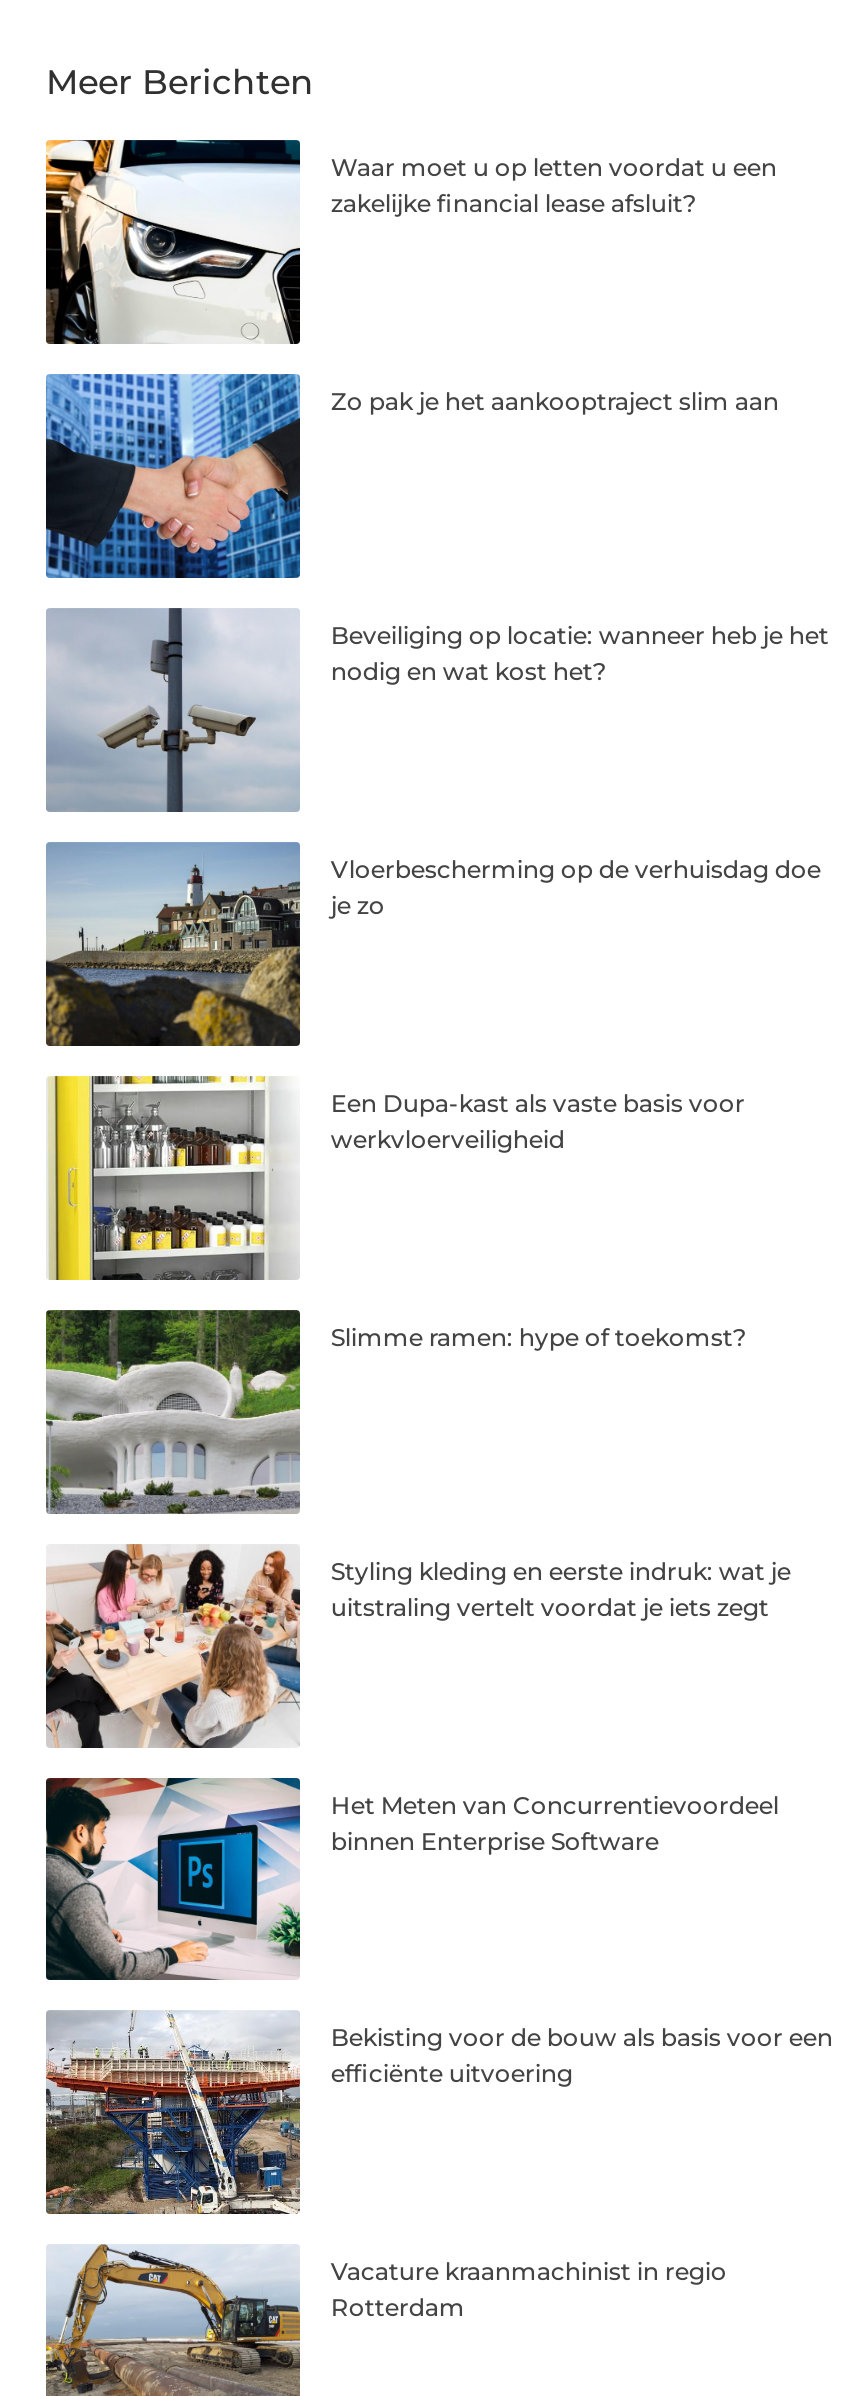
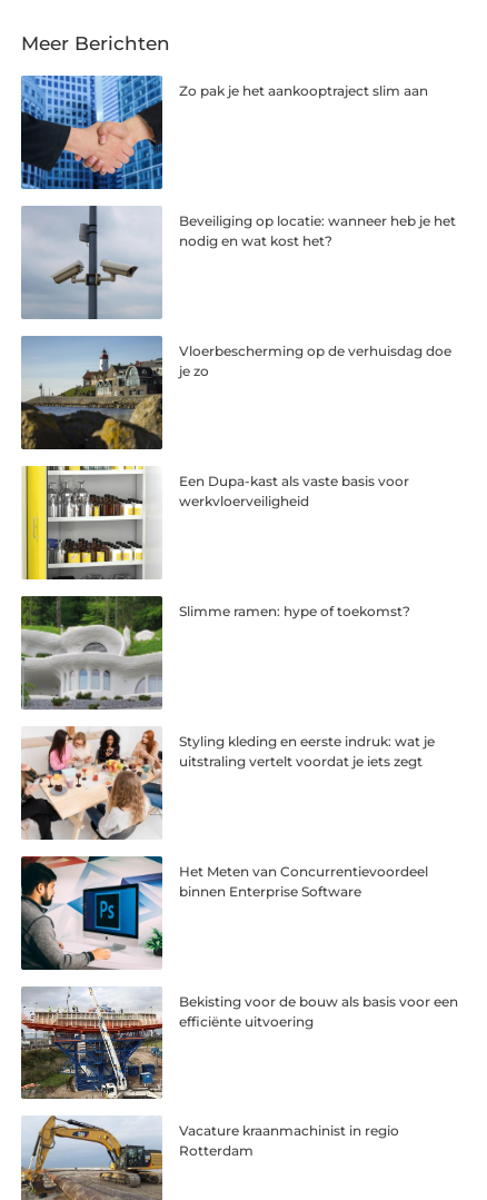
- [image]
- Waar moet u op letten voordat u een
- zakelijke financial lease afsluit?
